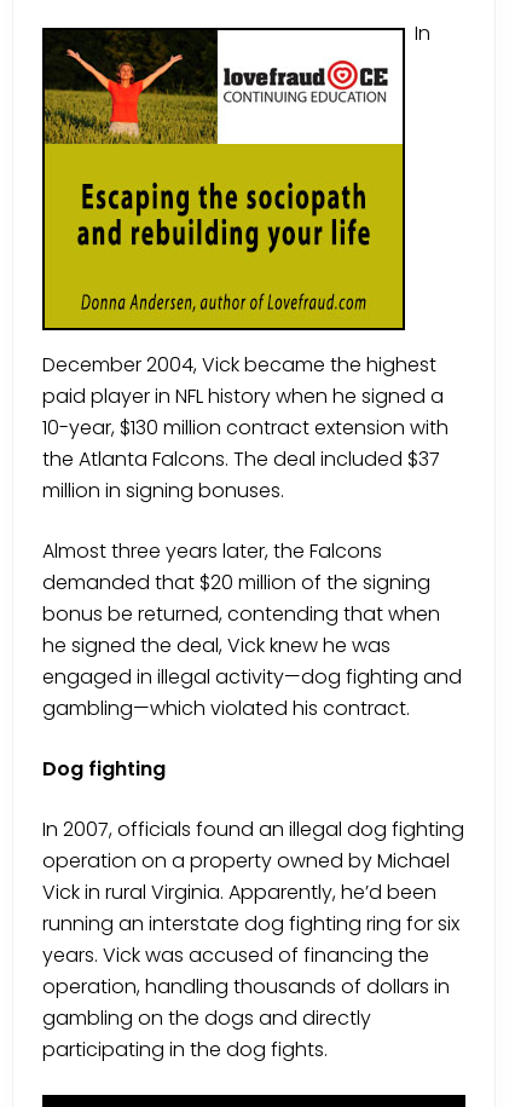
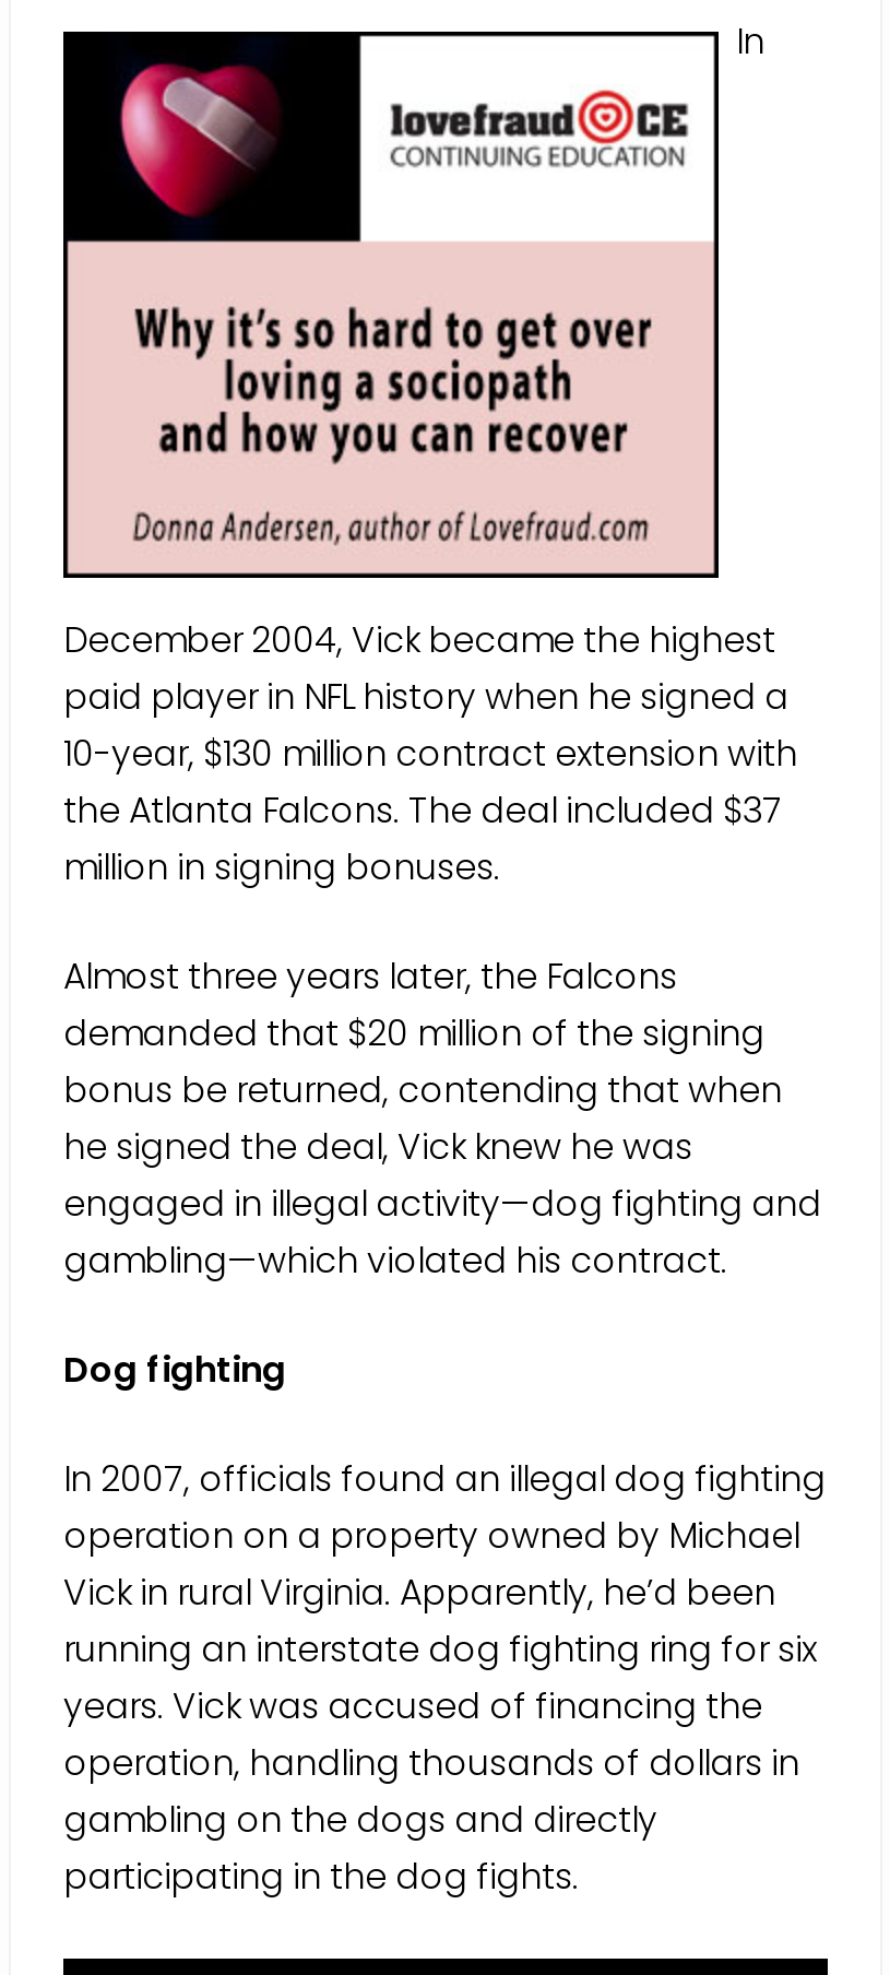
- [image]
+ [image]
